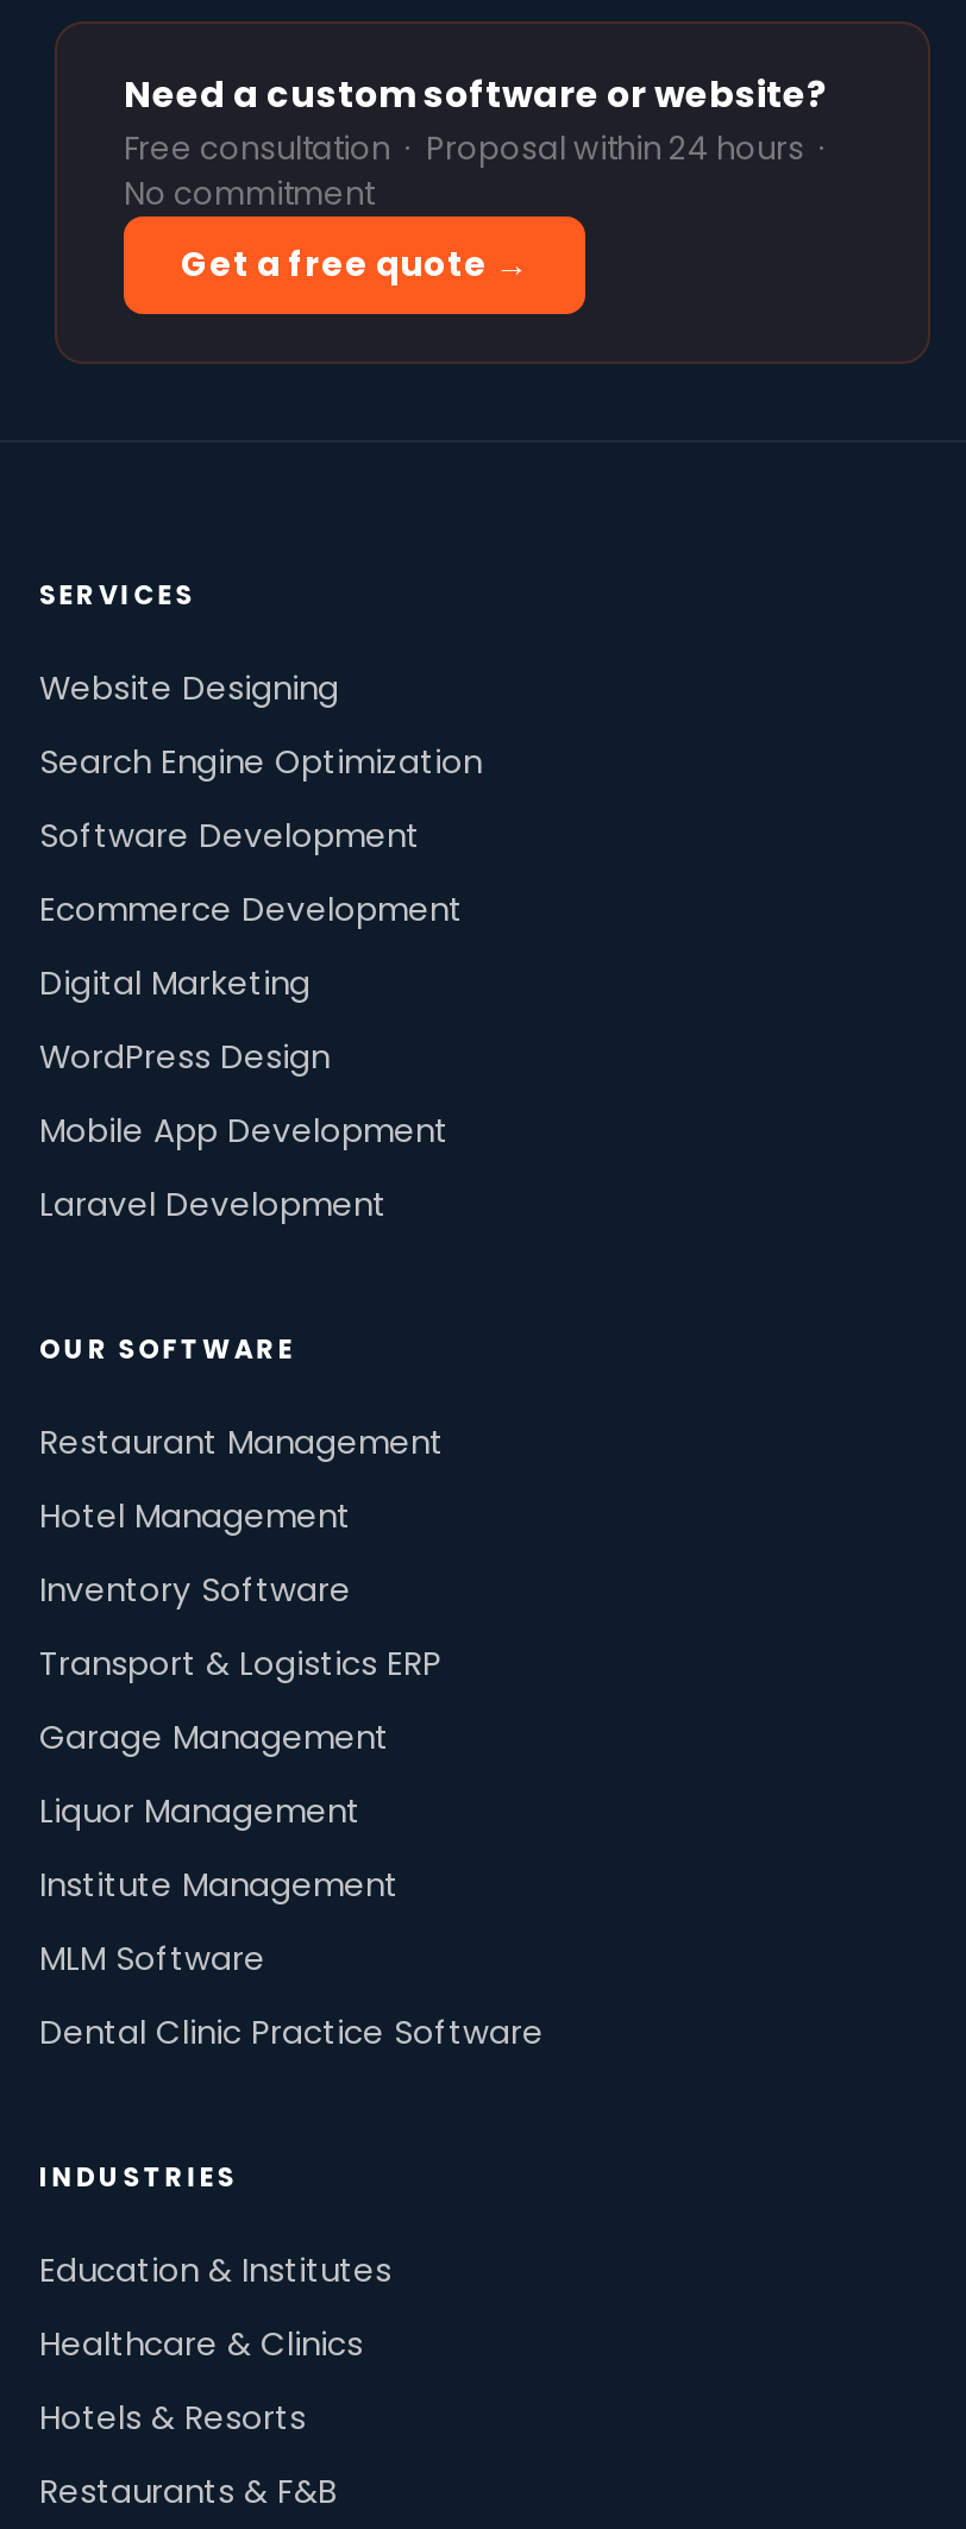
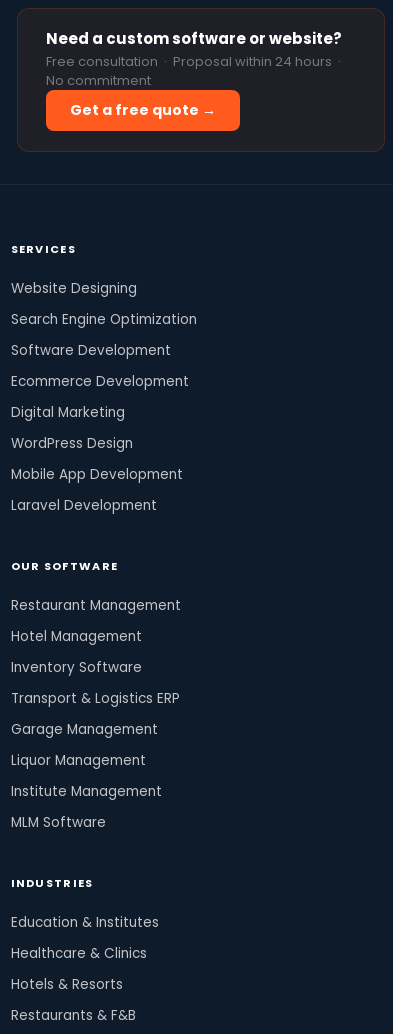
- Dental Clinic Practice Software
